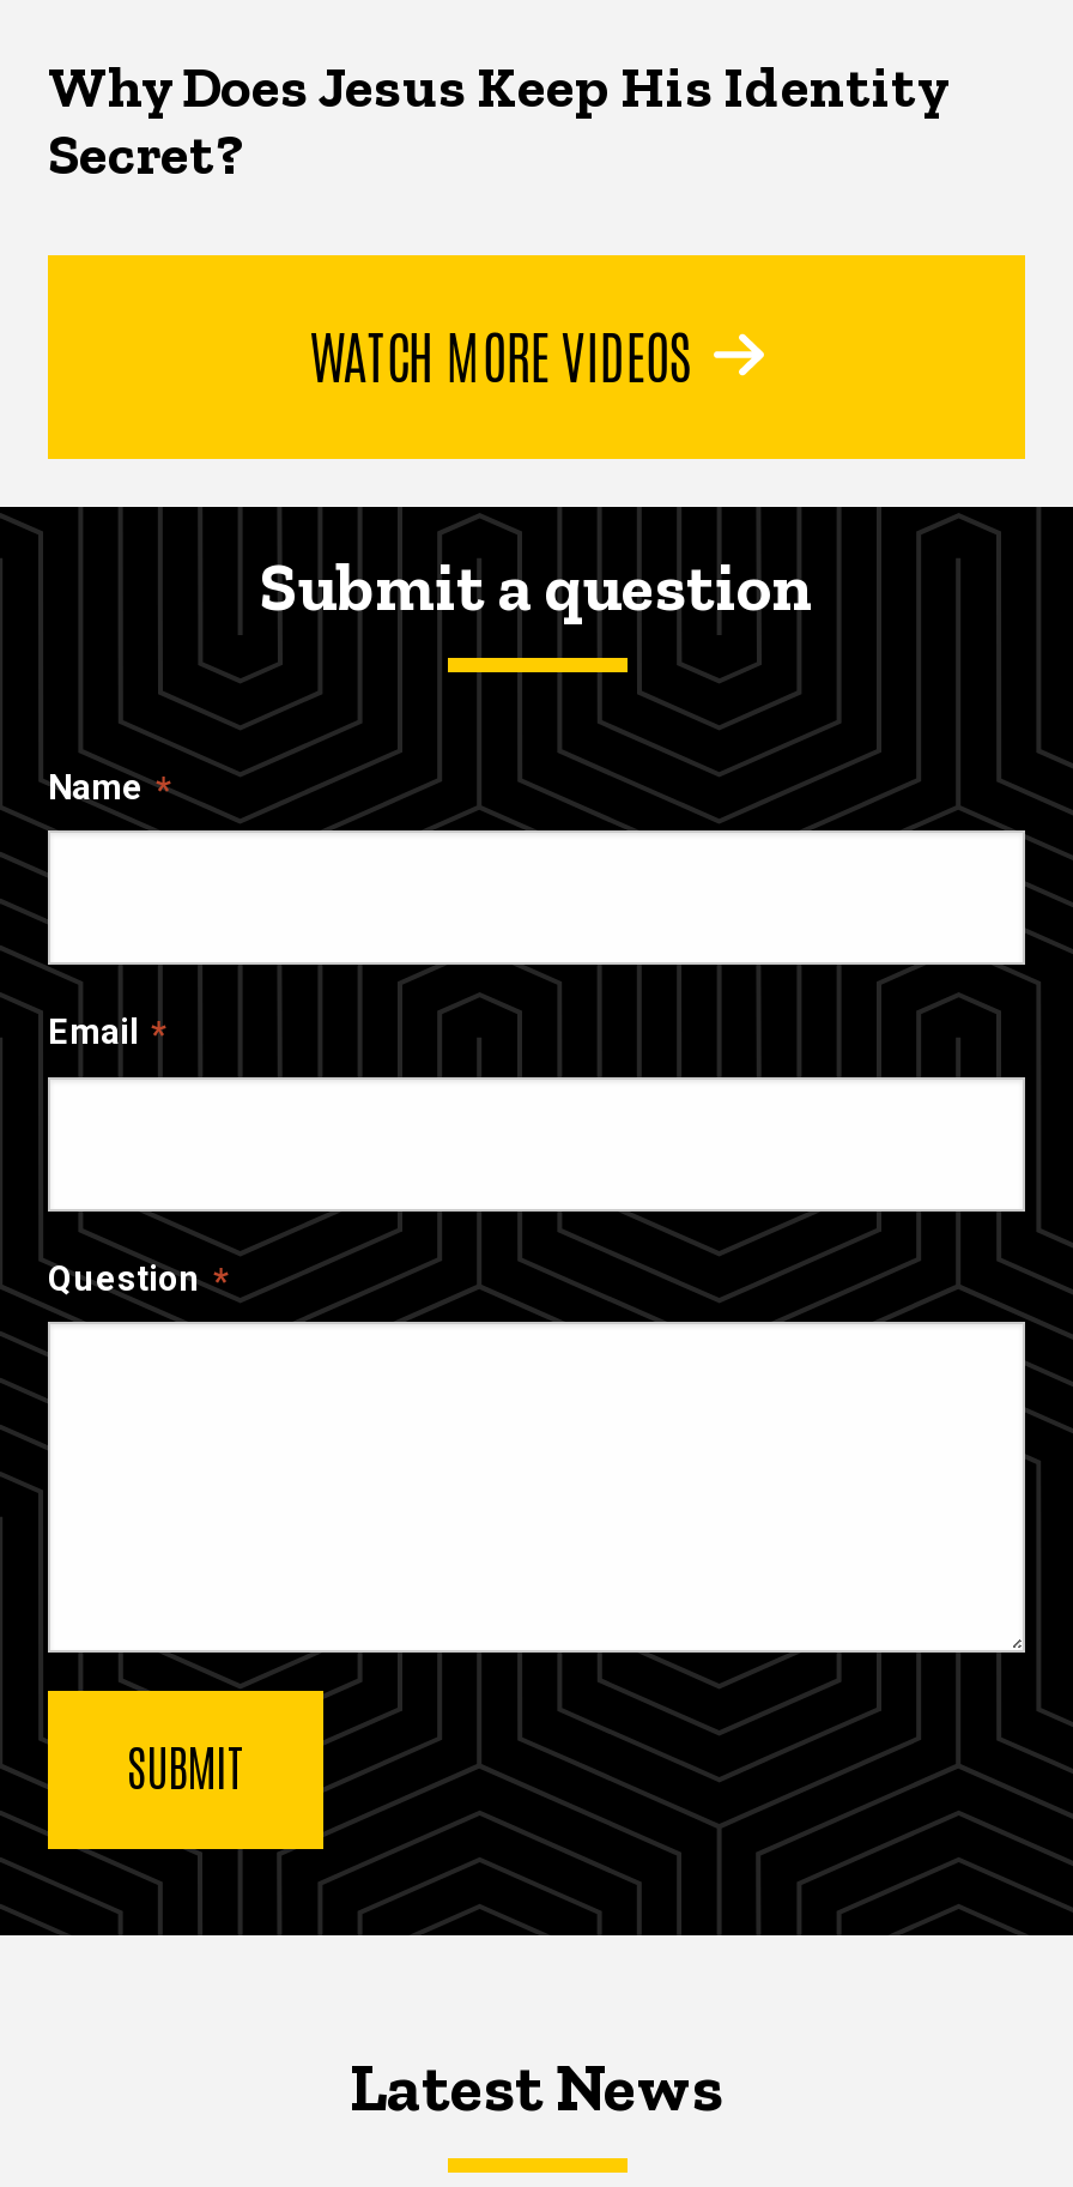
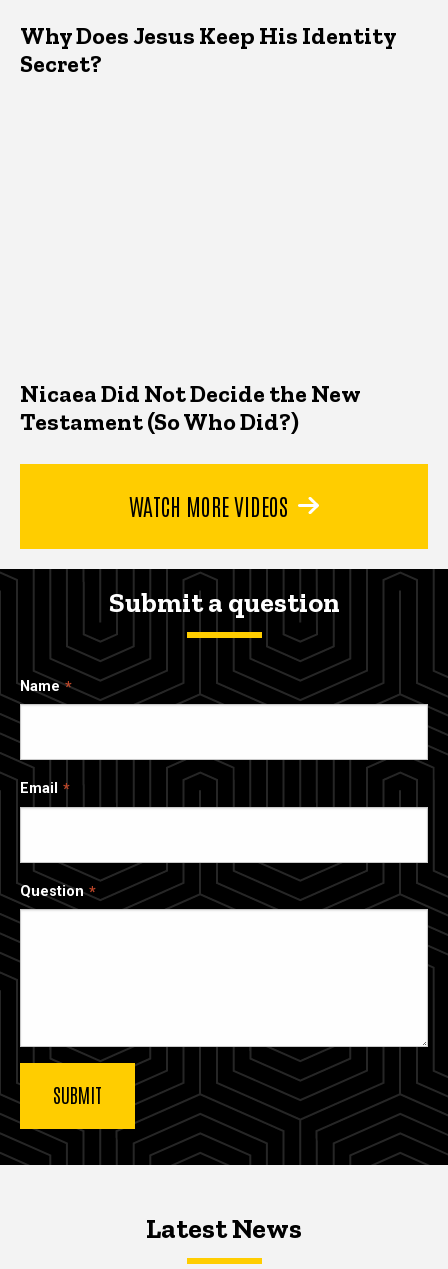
+ Nicaea Did Not Decide the New
+ Testament (So Who Did?)
